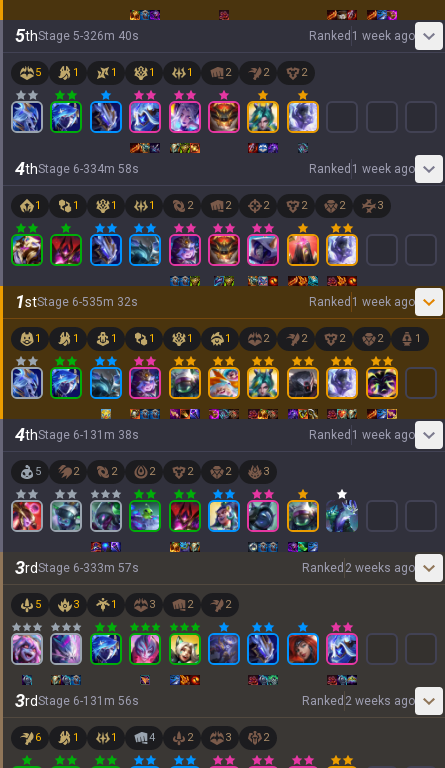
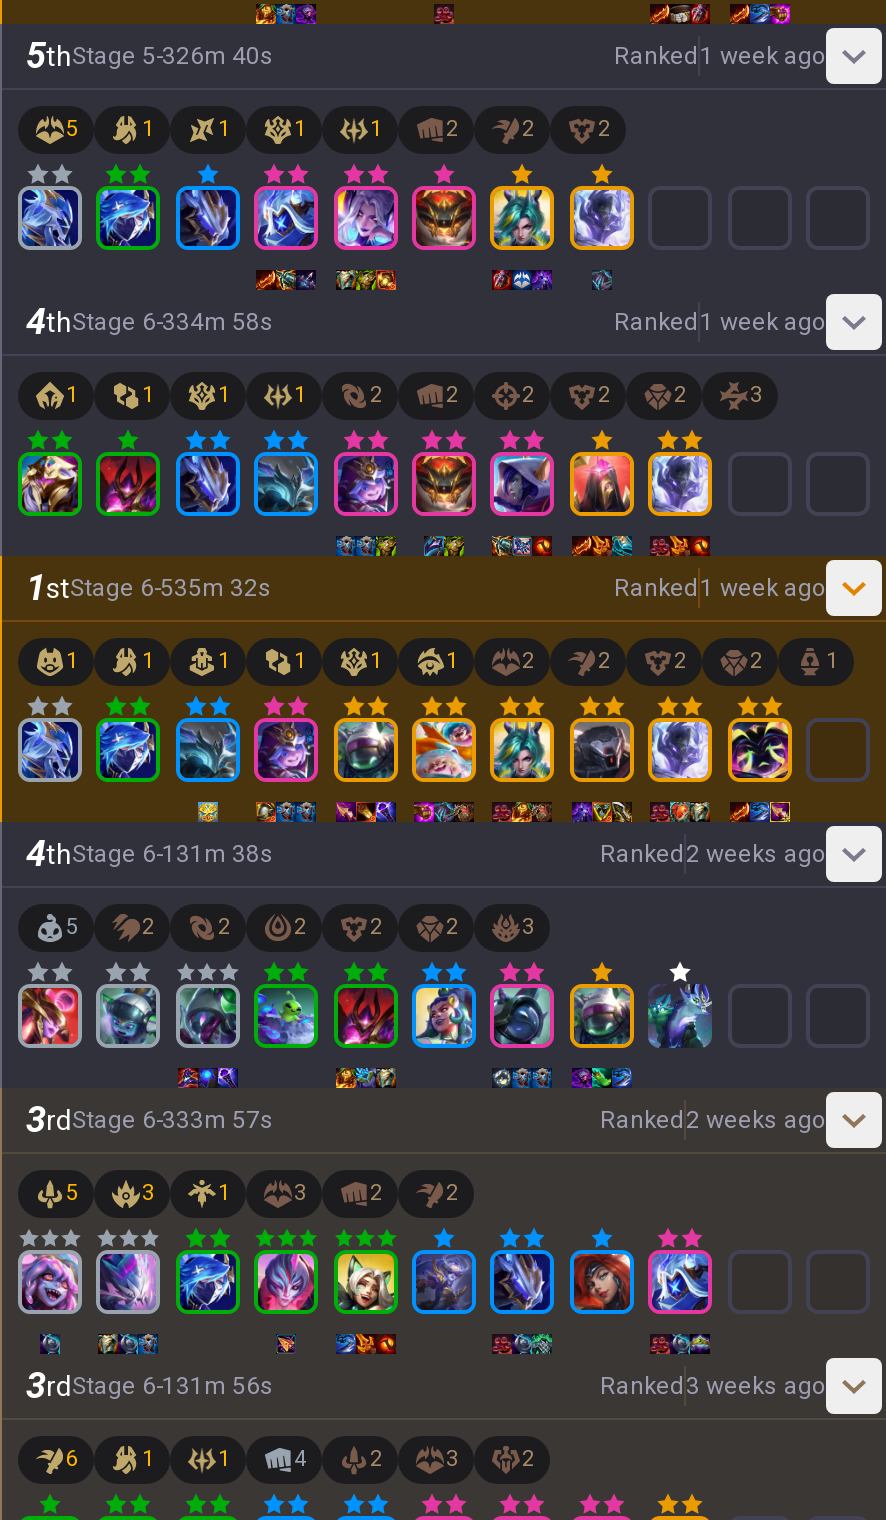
- Ranked 1 week ago
+ Ranked 2 weeks ago

- Ranked 2 weeks ago
+ Ranked 3 weeks ago
